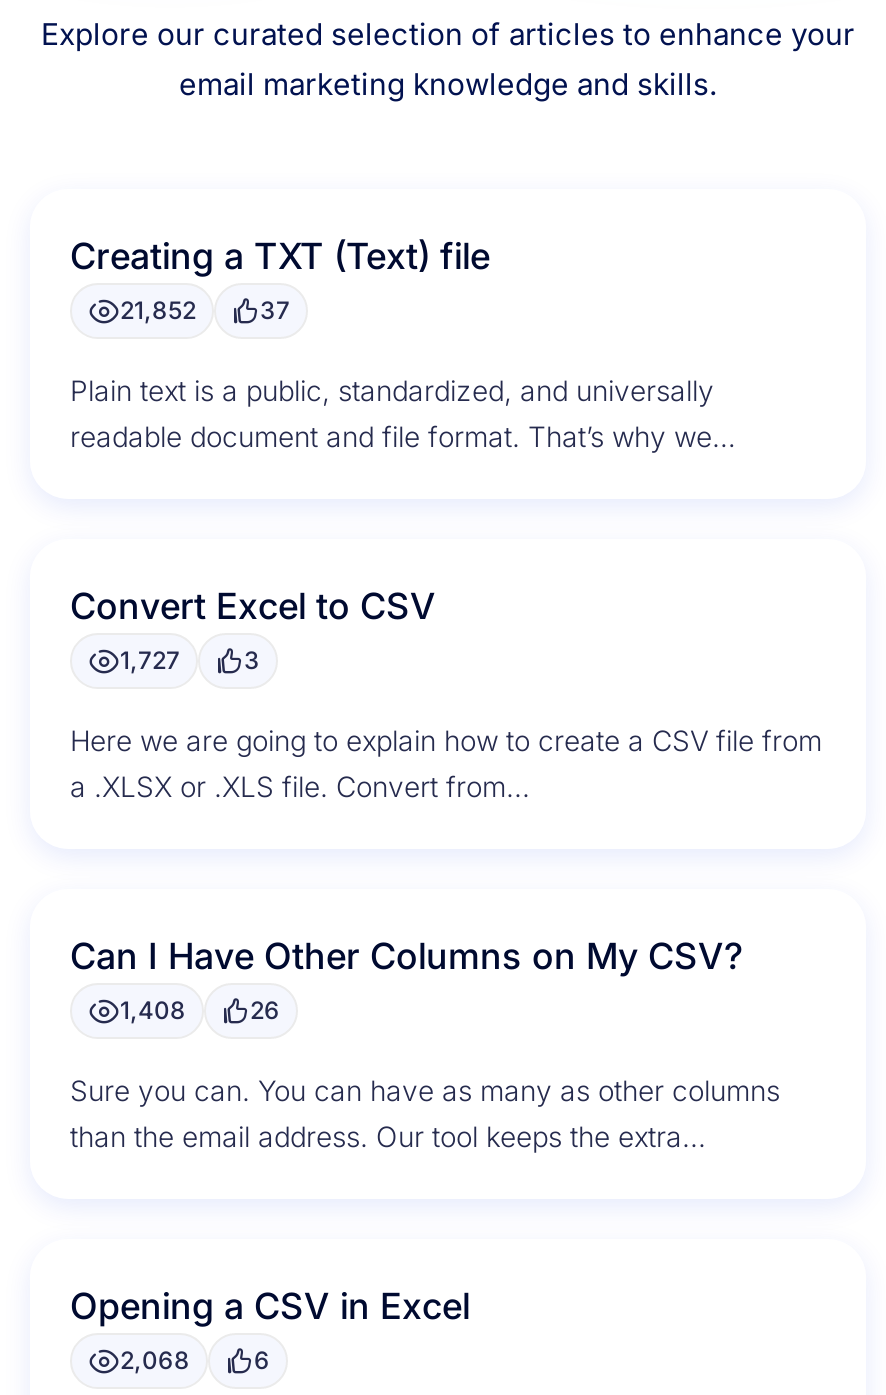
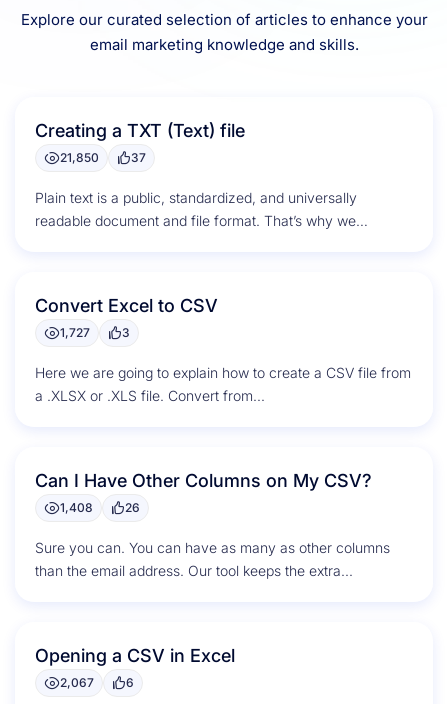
- 21,852
+ 21,850

- 2,068
+ 2,067
